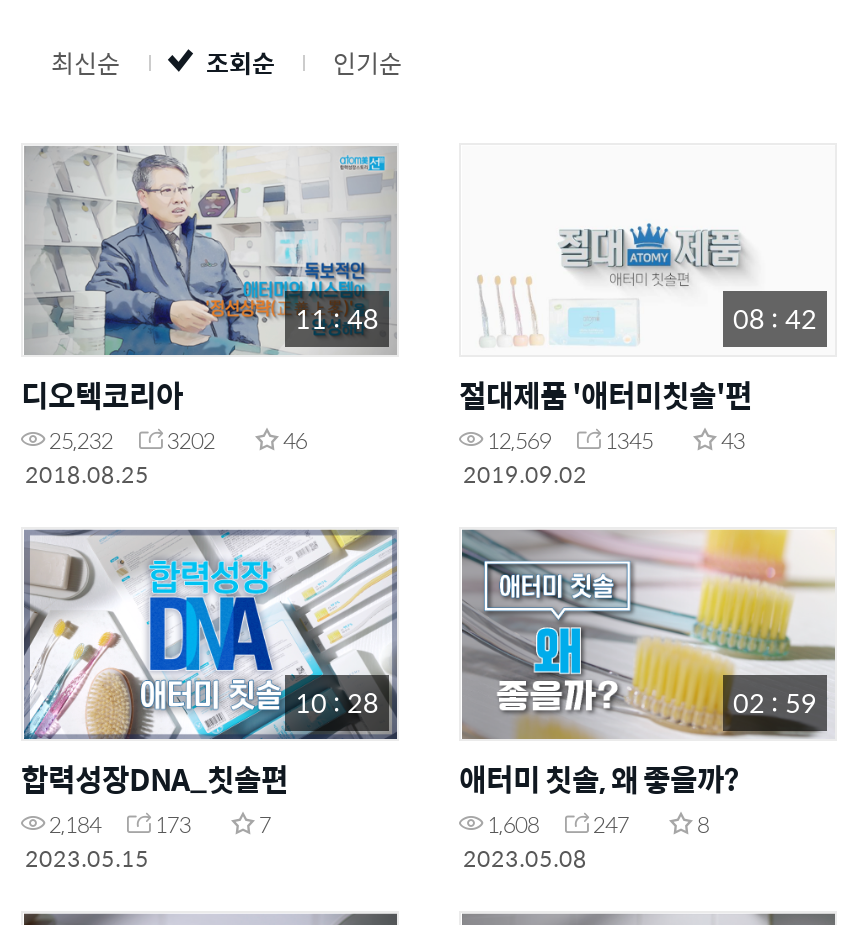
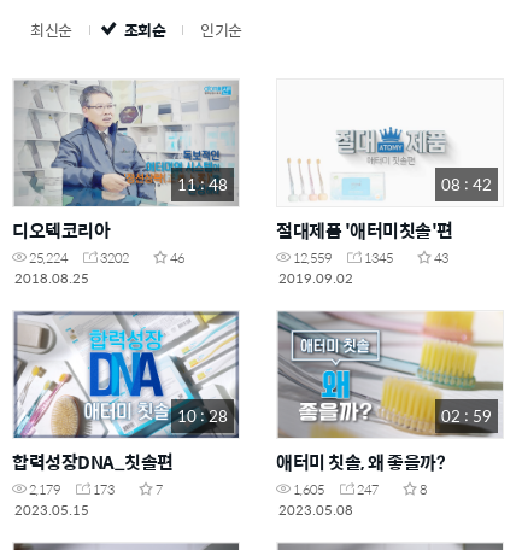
- 25,232 3202 46
+ 25,224 3202 46

- 12,569 1345 43
+ 12,559 1345 43

- 2,184 173 7
+ 2,179 173 7

- 1,608 247 8
+ 1,605 247 8
